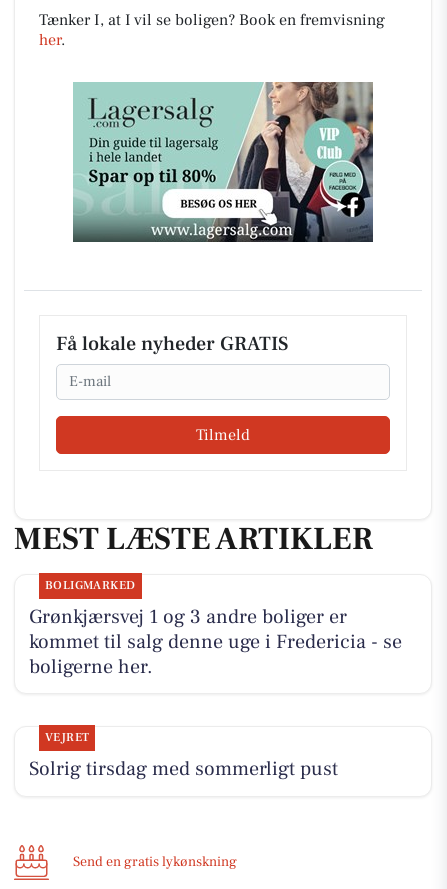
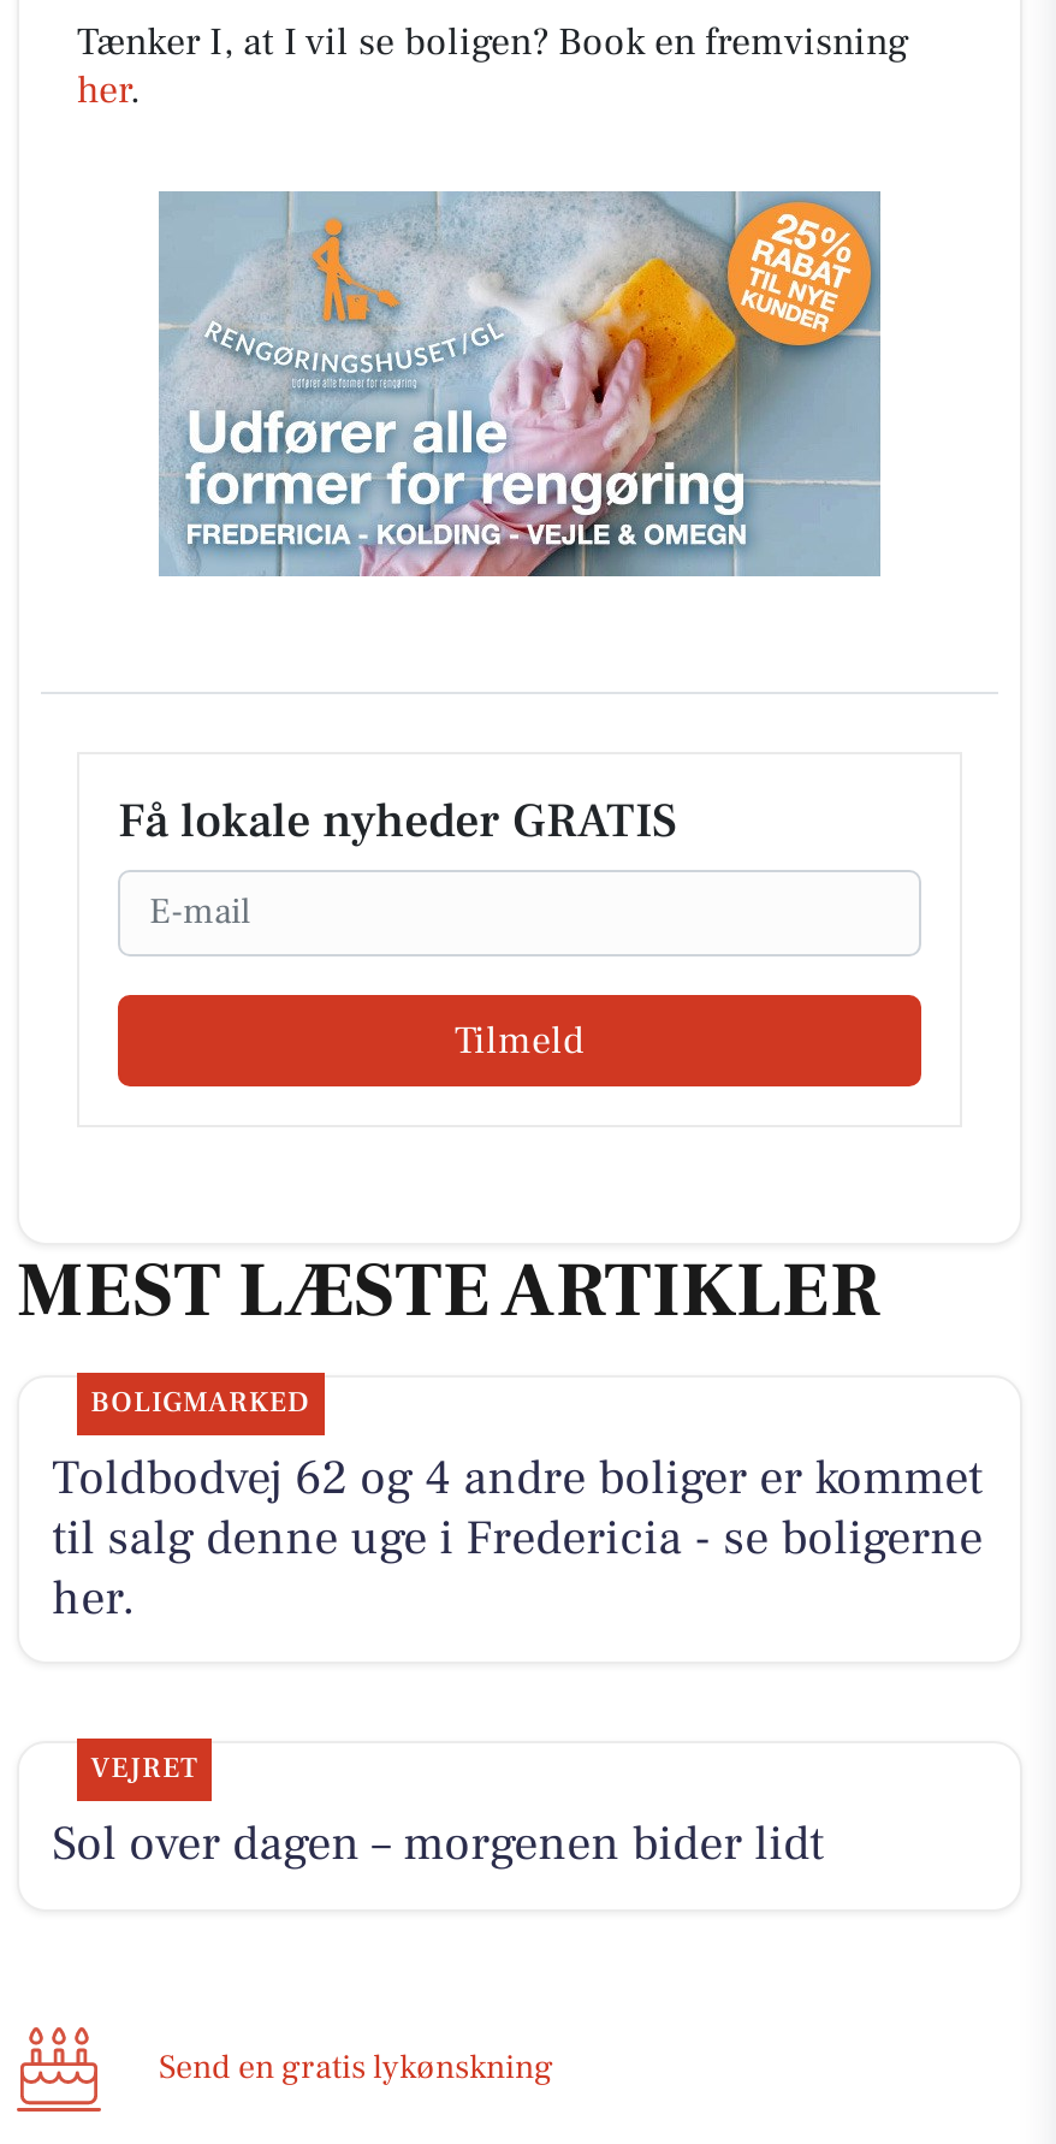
- [image]
+ [image]

- Grønkjærsvej 1 og 3 andre boliger er
- kommet til salg denne uge i Fredericia - se
- boligerne her.
+ Toldbodvej 62 og 4 andre boliger er kommet
+ til salg denne uge i Fredericia - se boligerne
+ her.

- Solrig tirsdag med sommerligt pust
+ Sol over dagen – morgenen bider lidt
